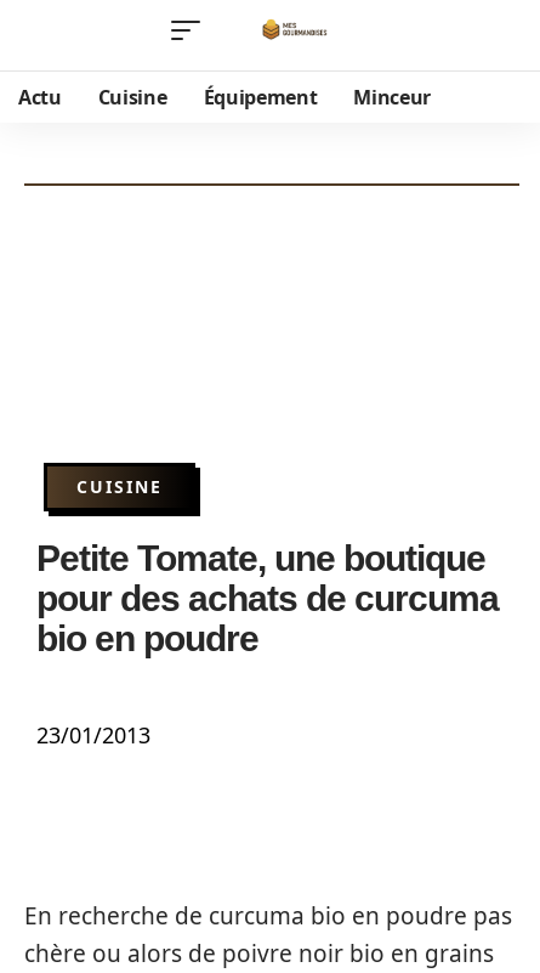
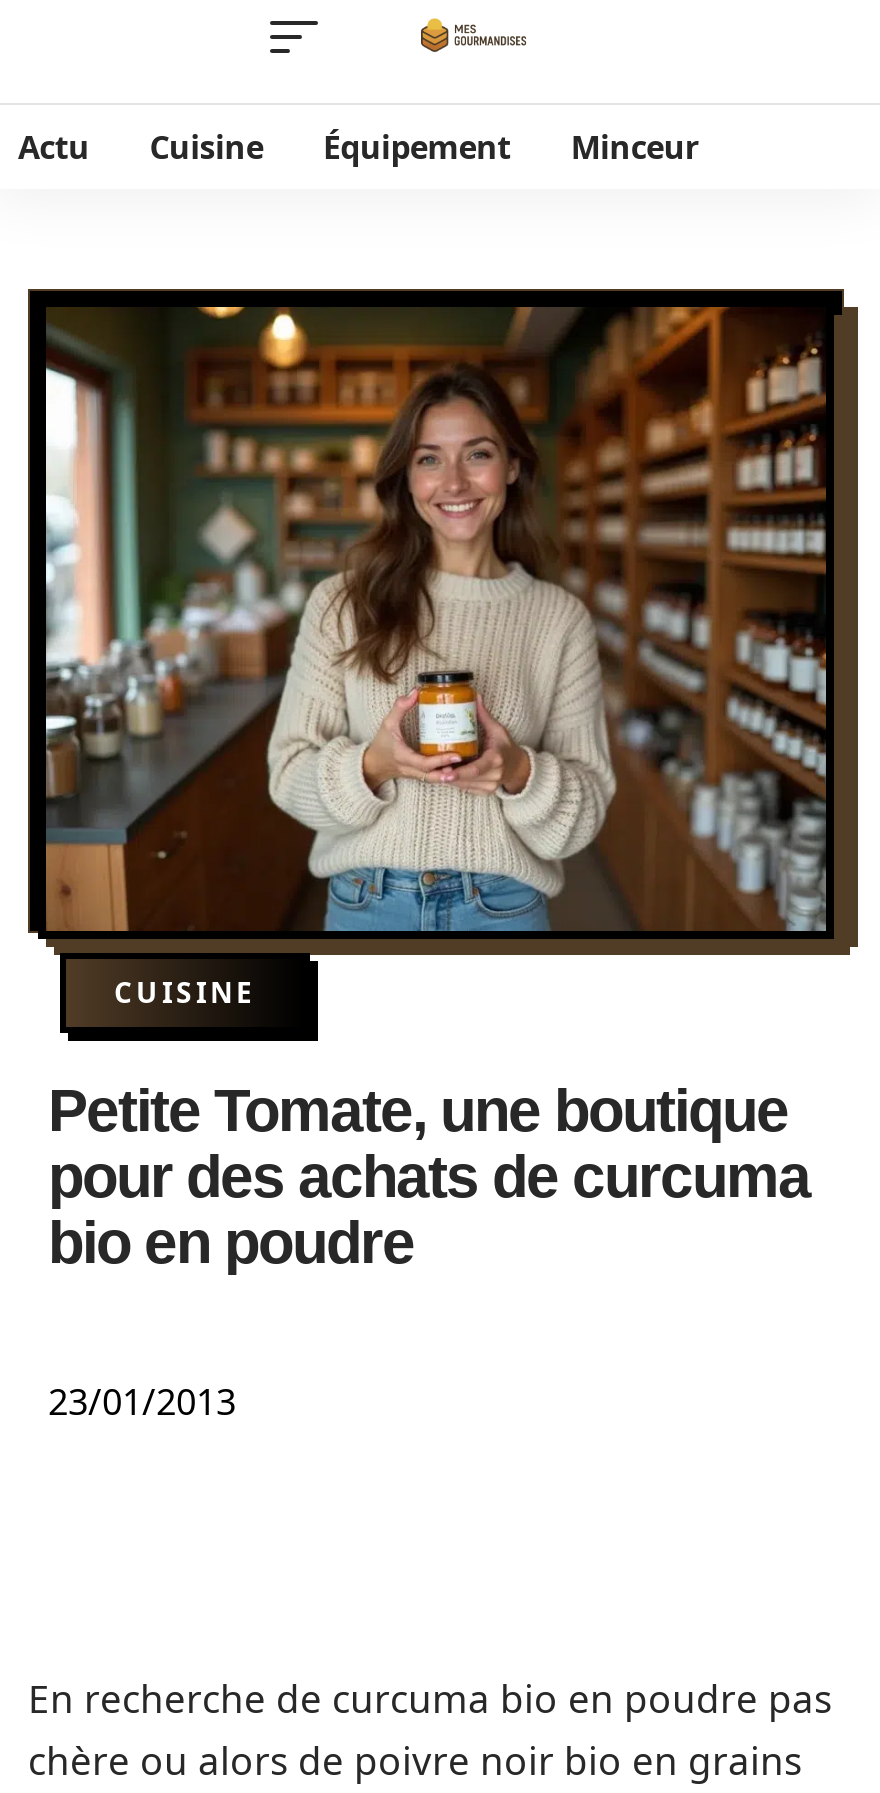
+ [image]
